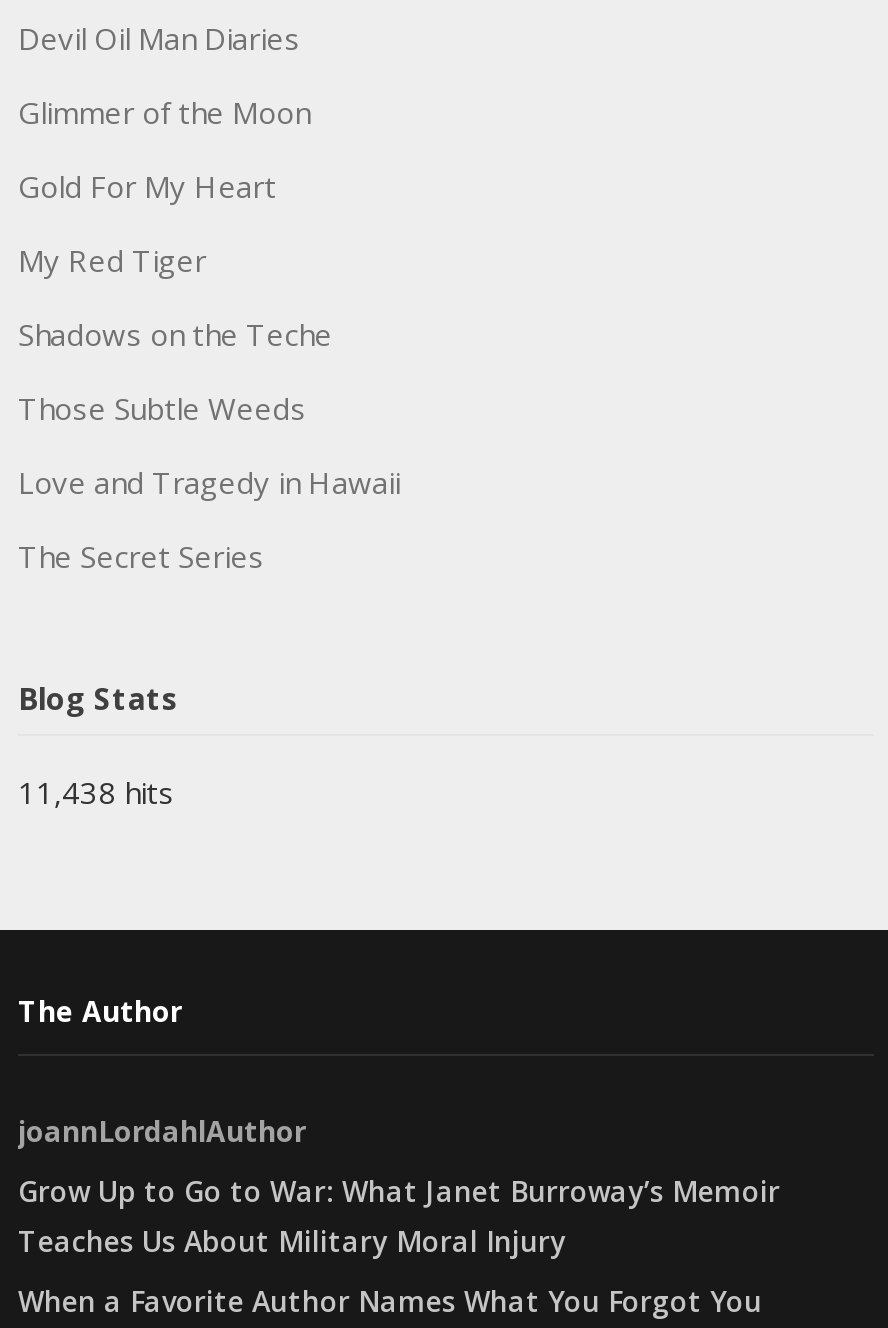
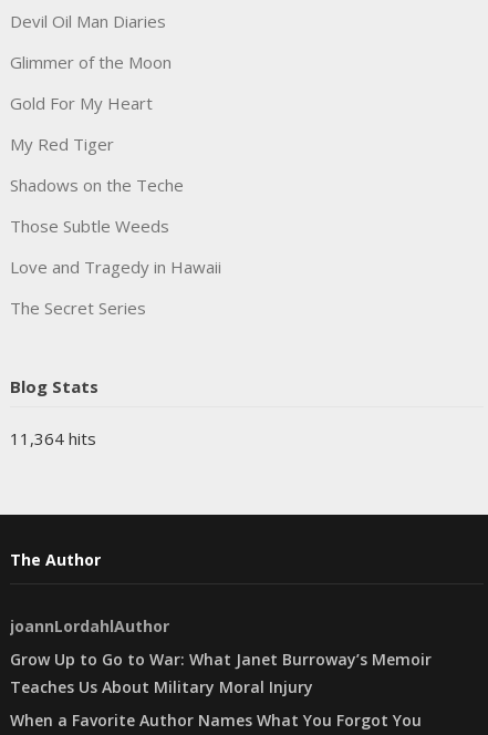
- 11,438 hits
+ 11,364 hits
